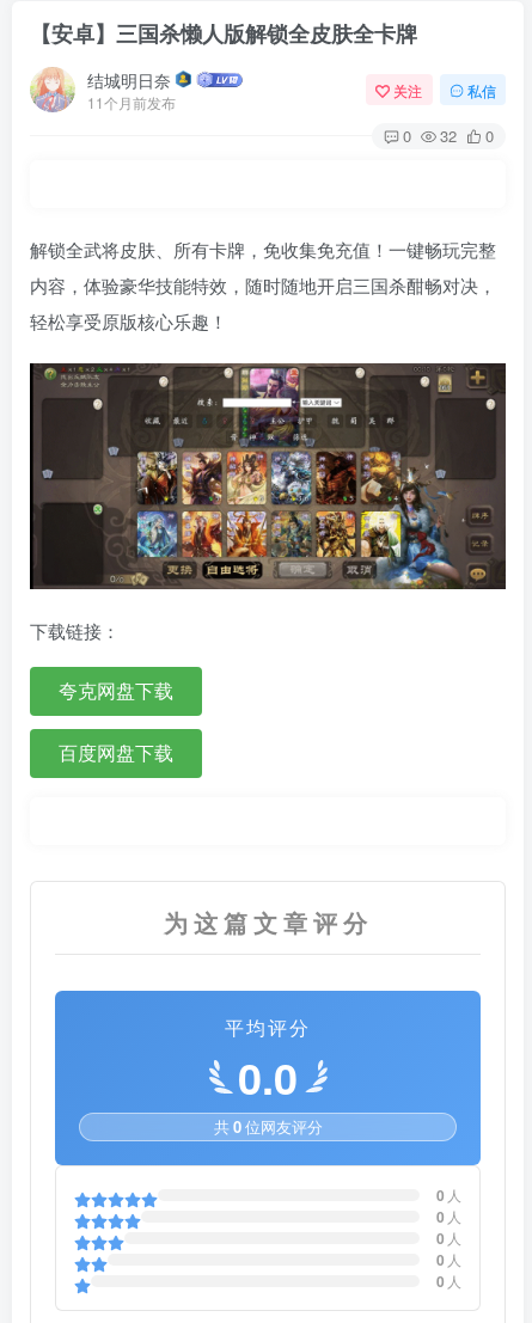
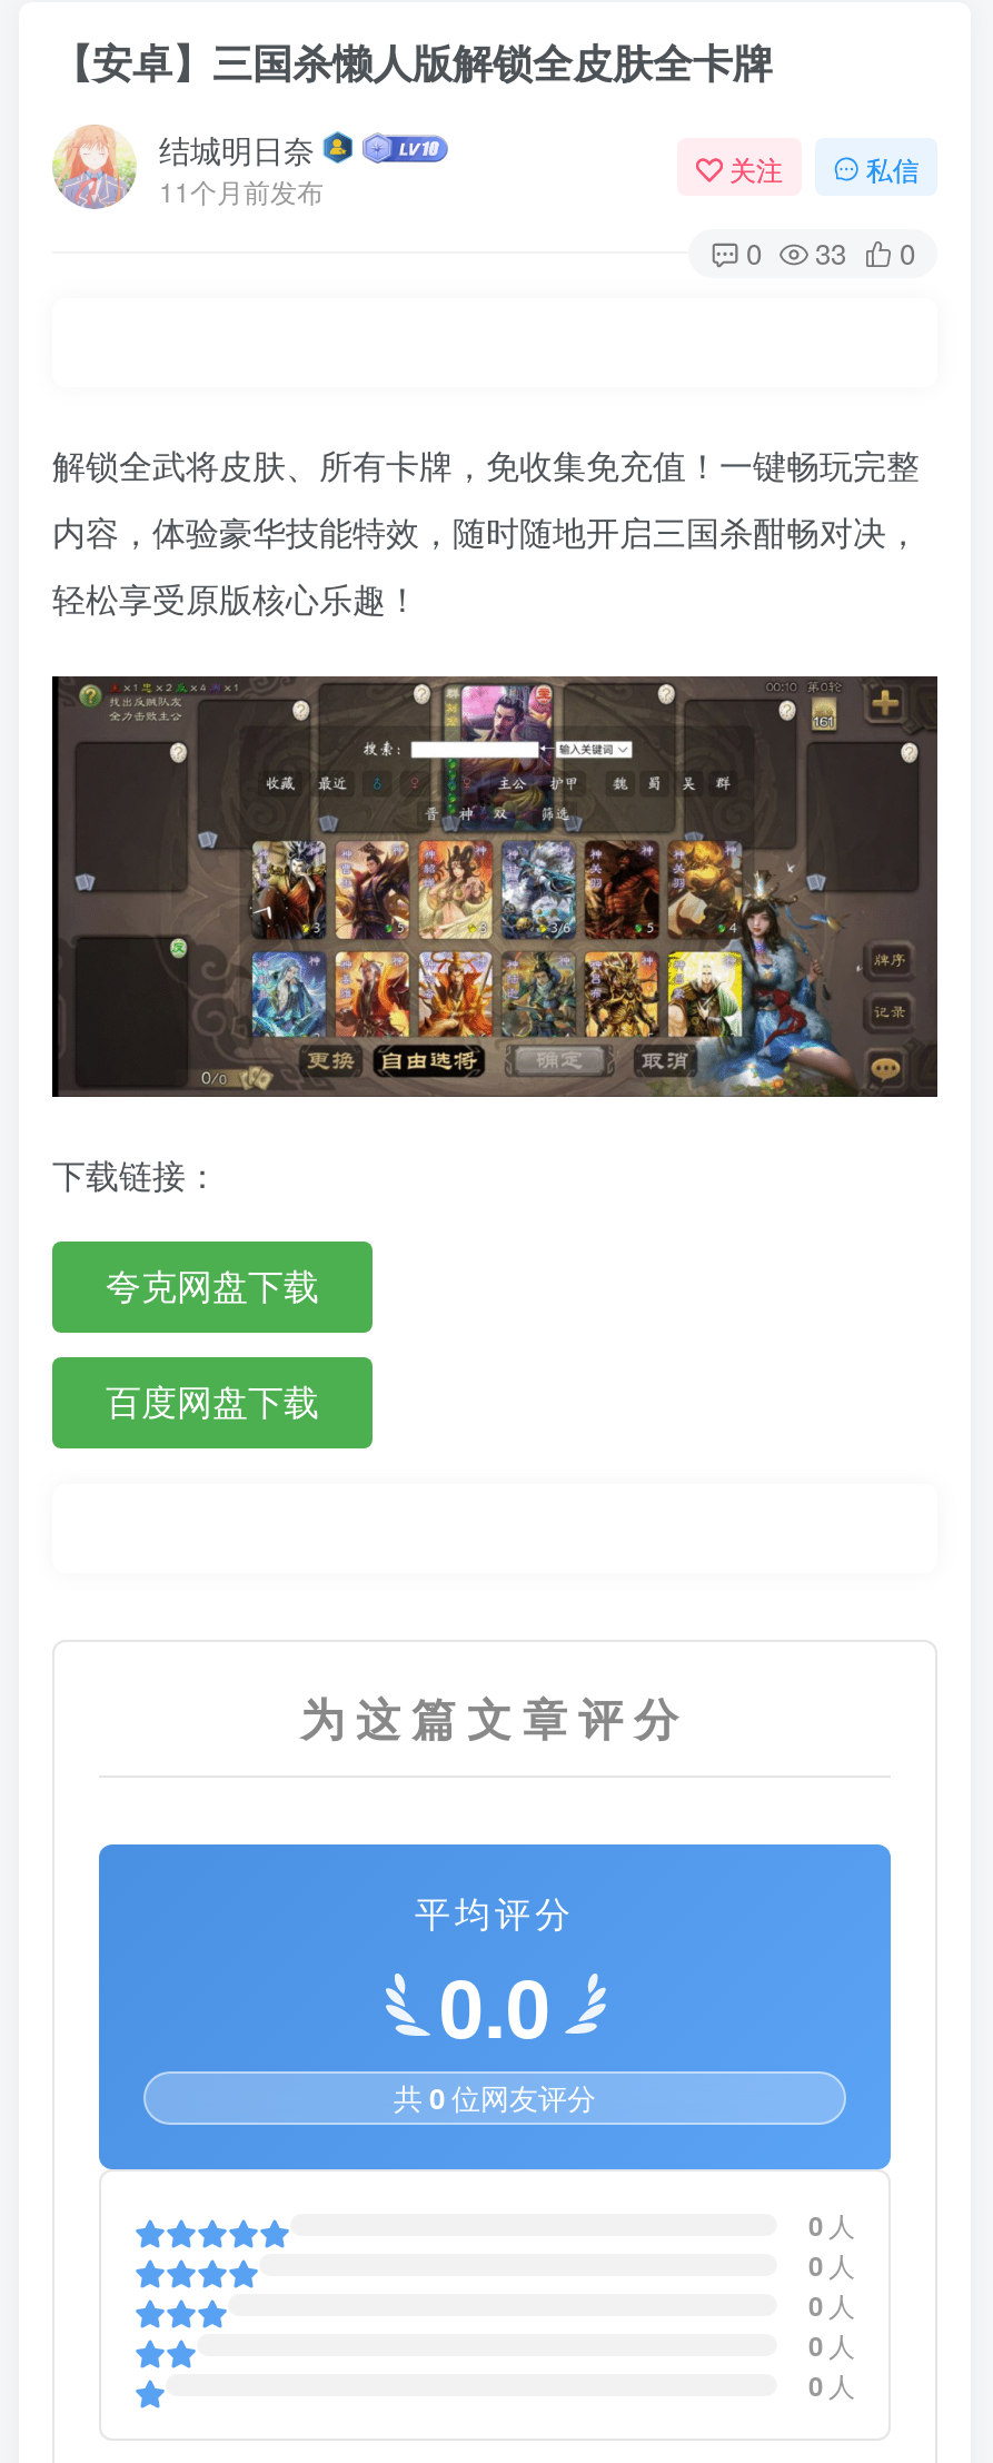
- 0 32 0
+ 0 33 0
